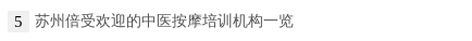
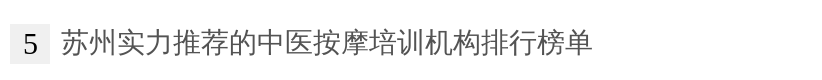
- 苏州倍受欢迎的中医按摩培训机构一览
+ 苏州实力推荐的中医按摩培训机构排行榜单
